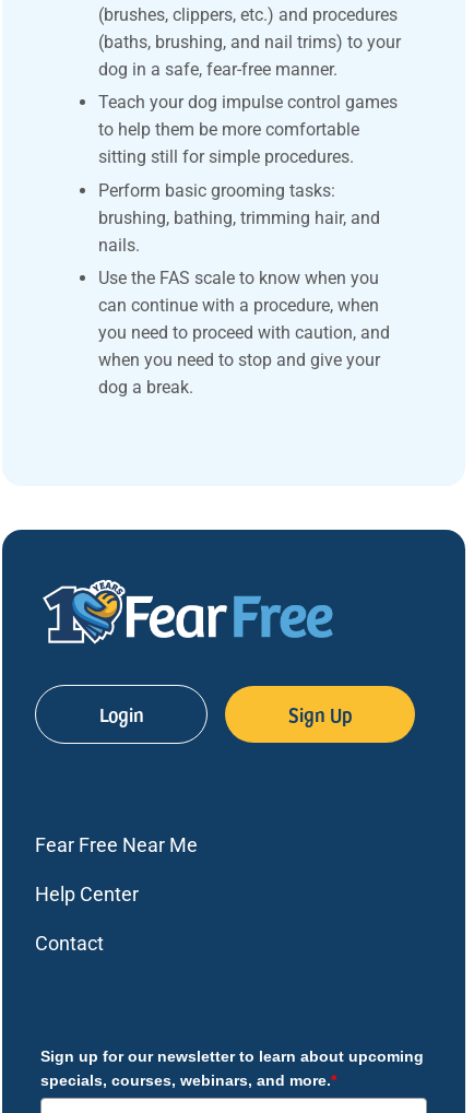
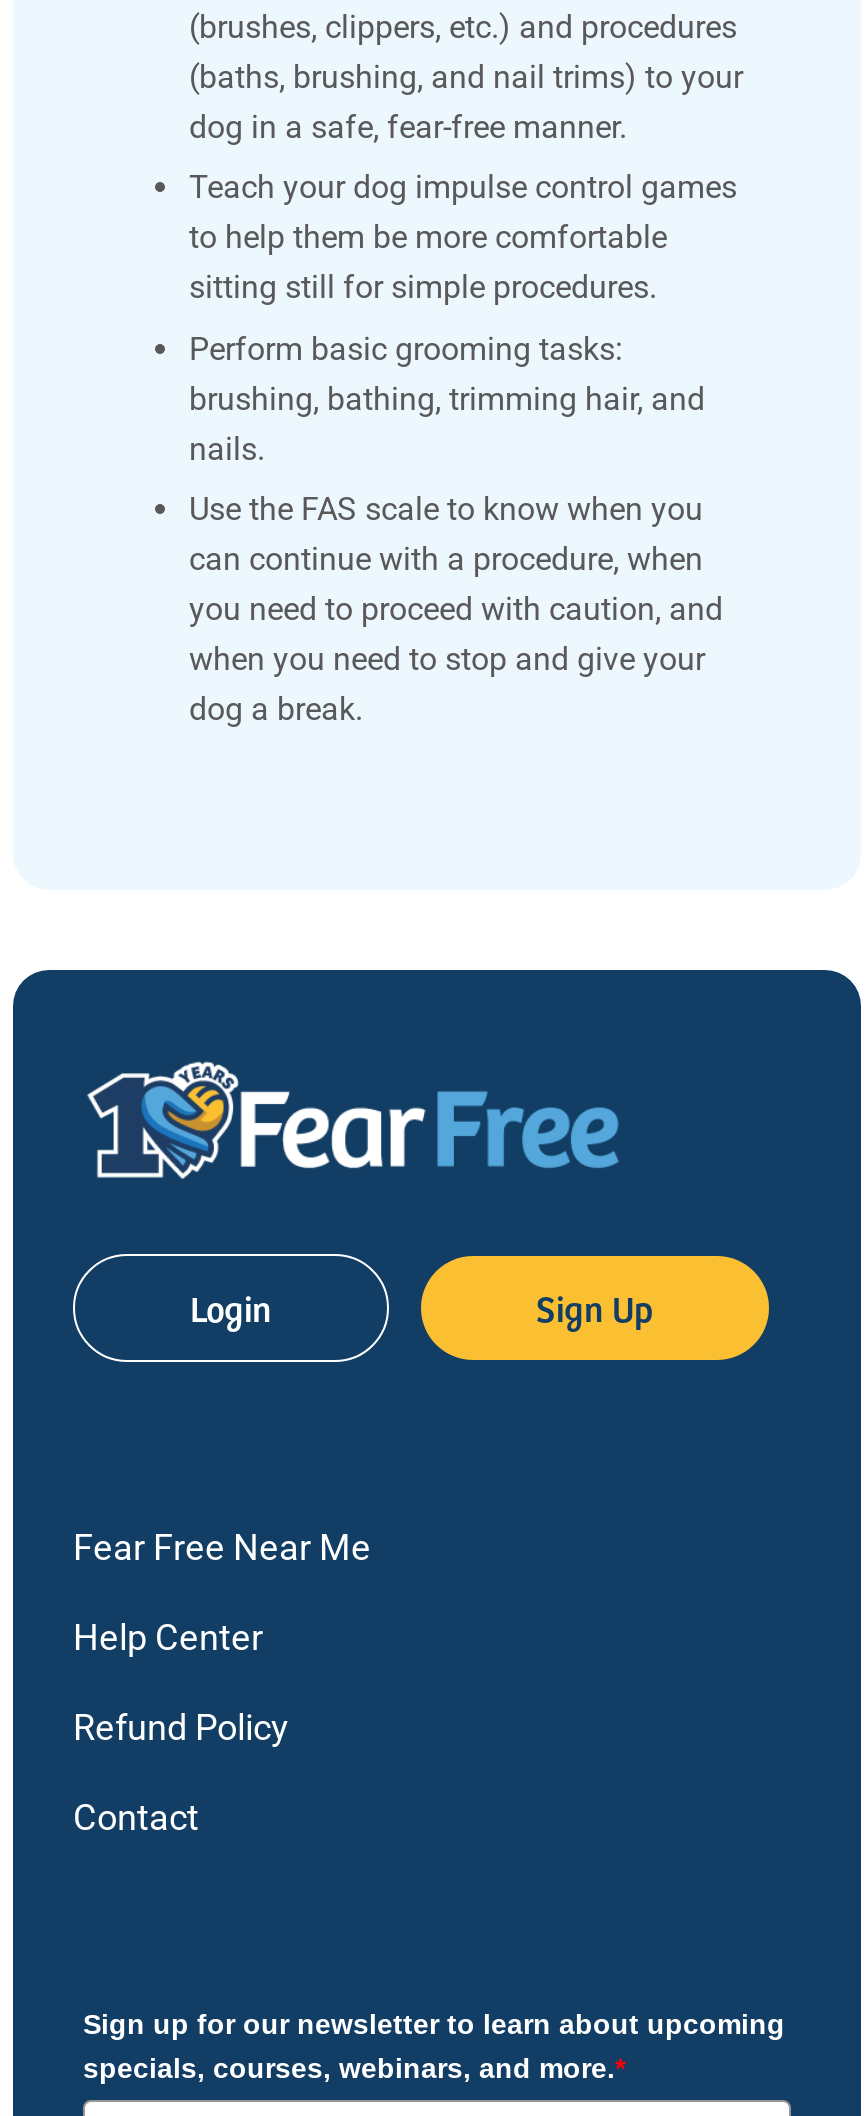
+ Refund Policy
